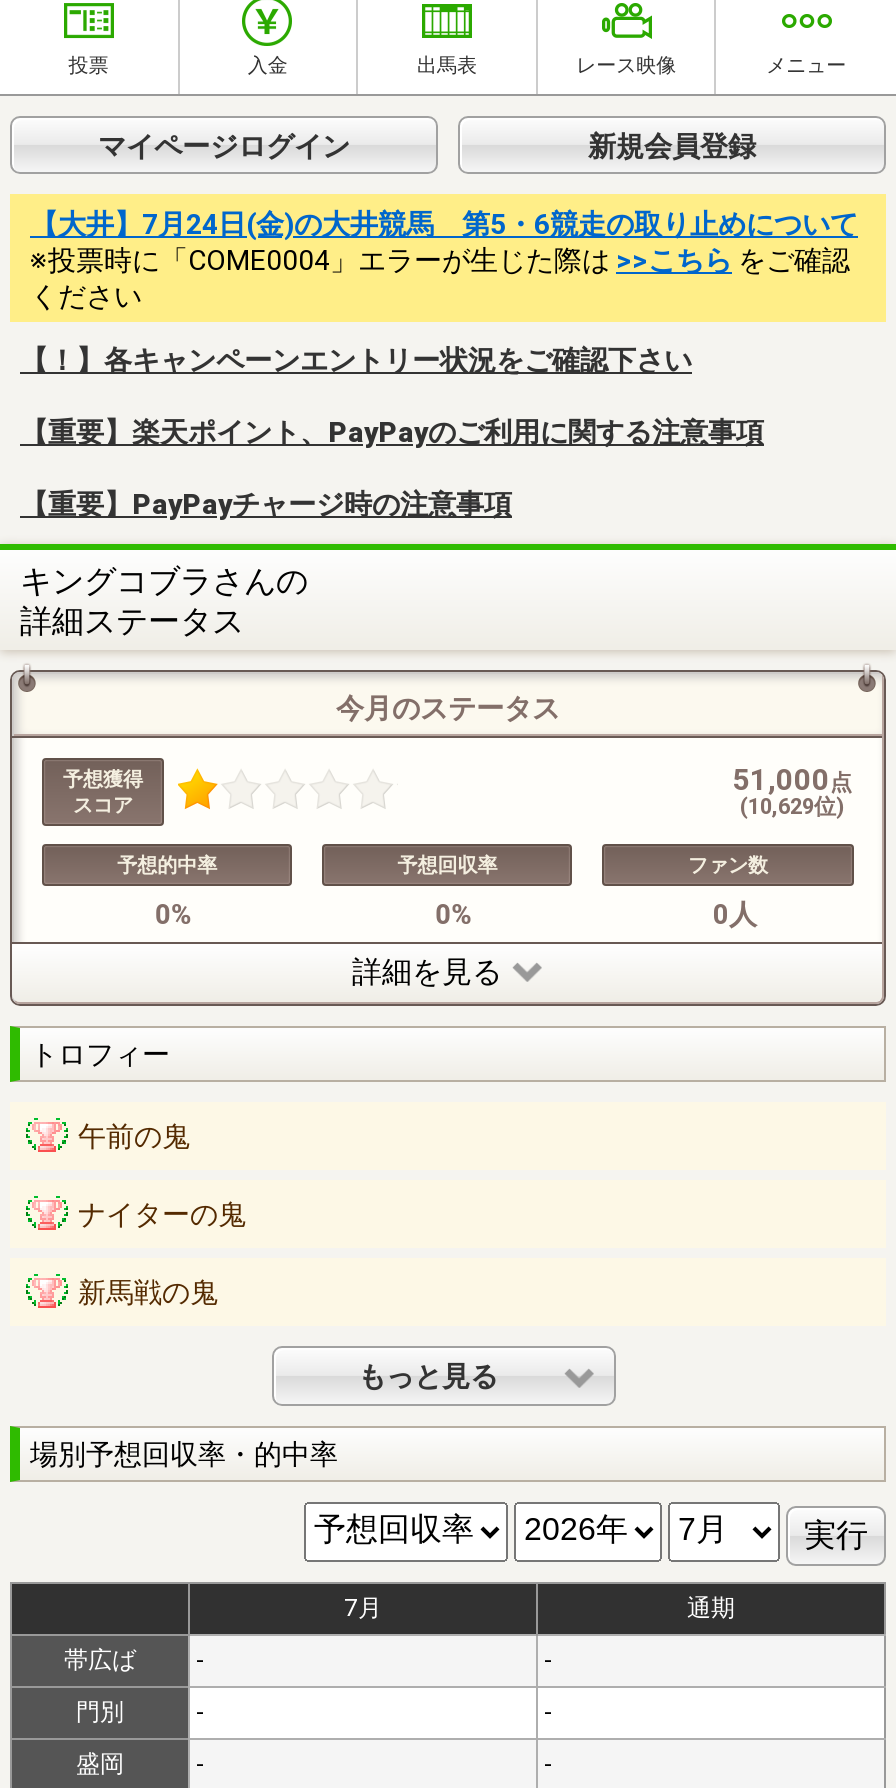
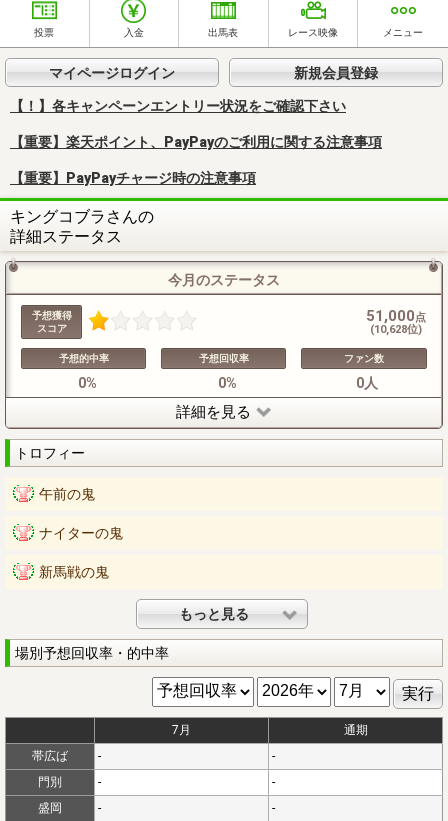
- 【大井】7月24日(金)の大井競馬 第5・6競走の取り止めについて
- ※投票時に「COME0004」エラーが生じた際は>>こちらをご確認
- ください

- (10,629位)
+ (10,628位)
